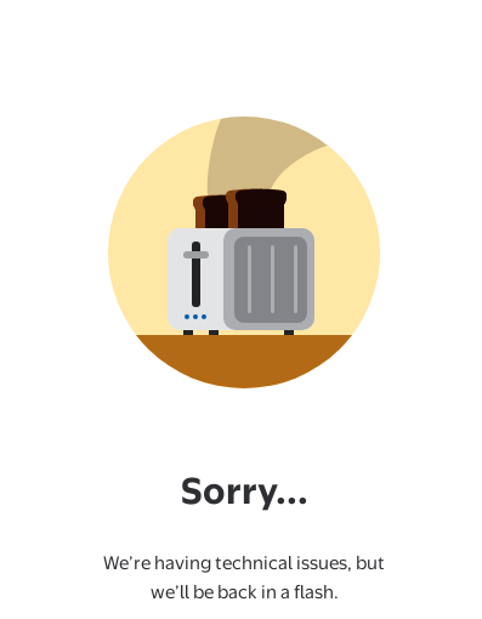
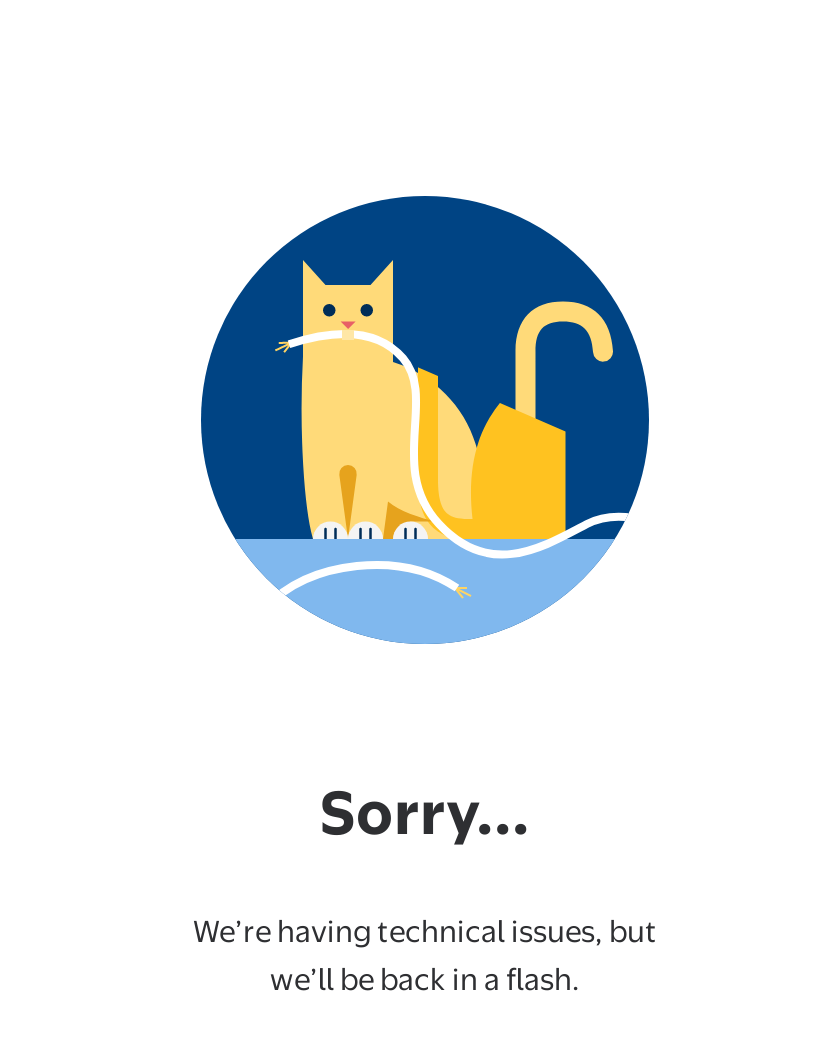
- [image]
+ [image]
